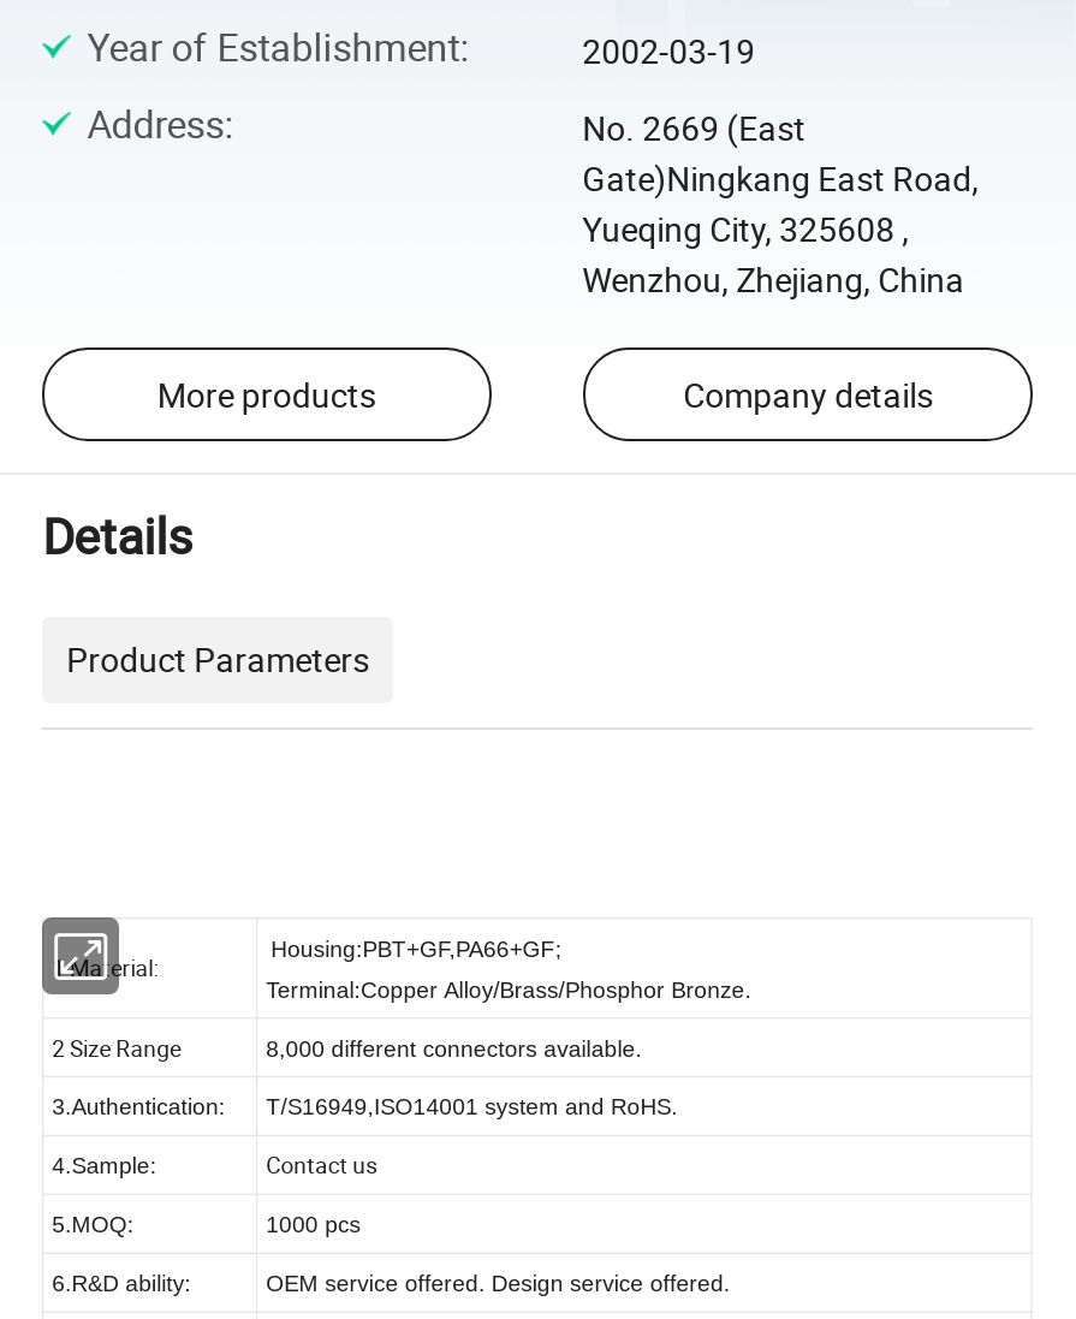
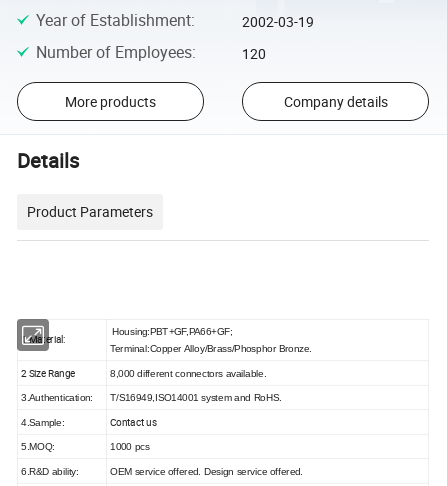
- Address:
- No. 2669 (East
- Gate)Ningkang East Road,
- Yueqing City, 325608 ,
- Wenzhou, Zhejiang, China
+ Number of Employees:
+ 120
